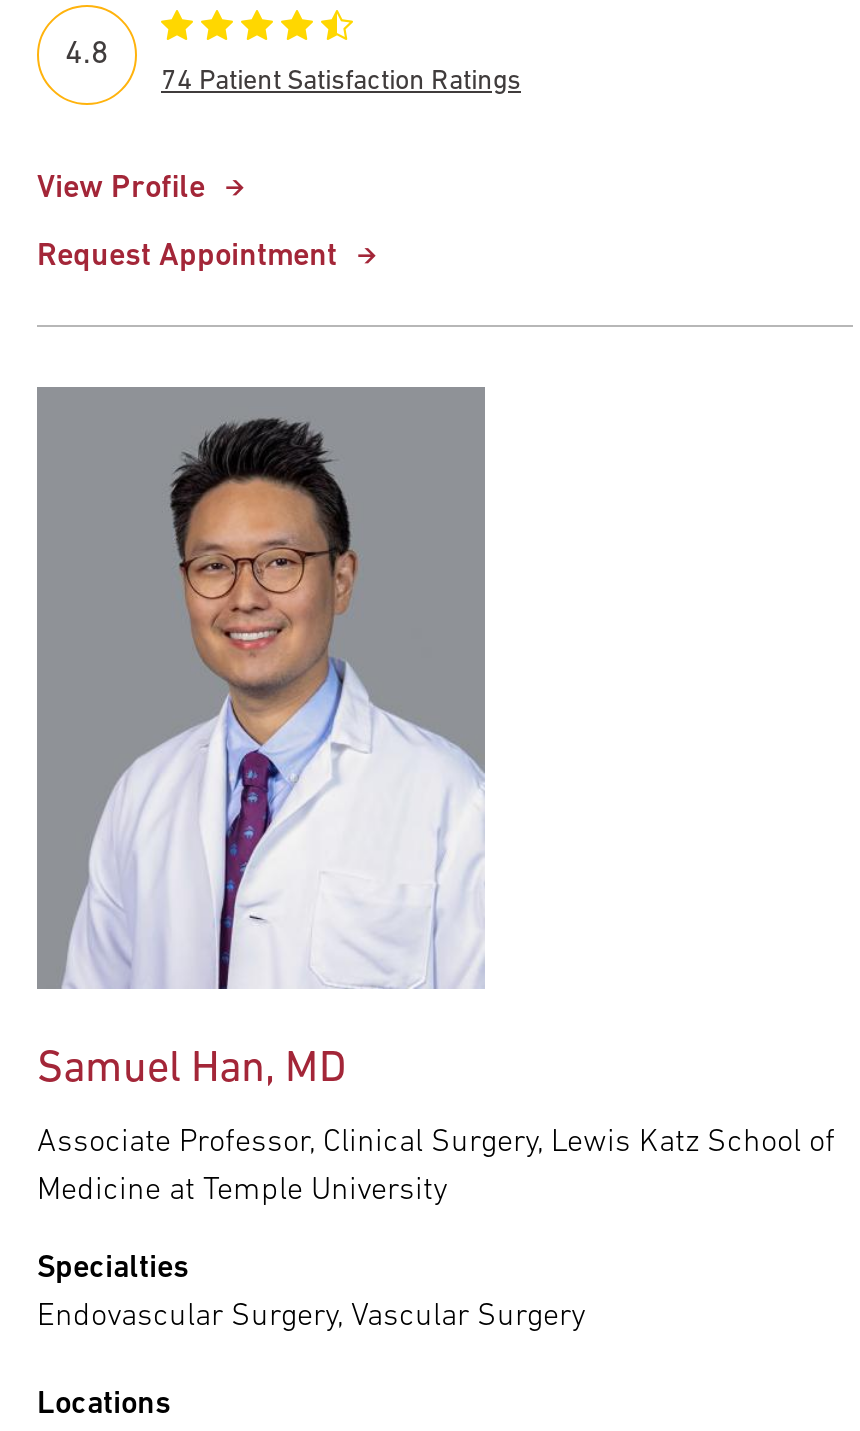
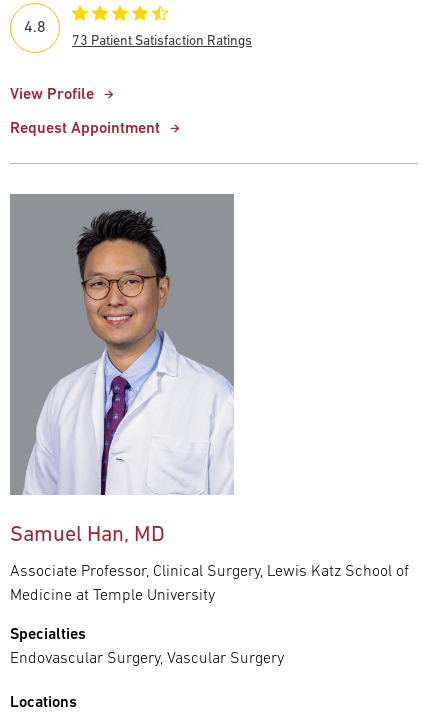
- 74 Patient Satisfaction Ratings
+ 73 Patient Satisfaction Ratings
